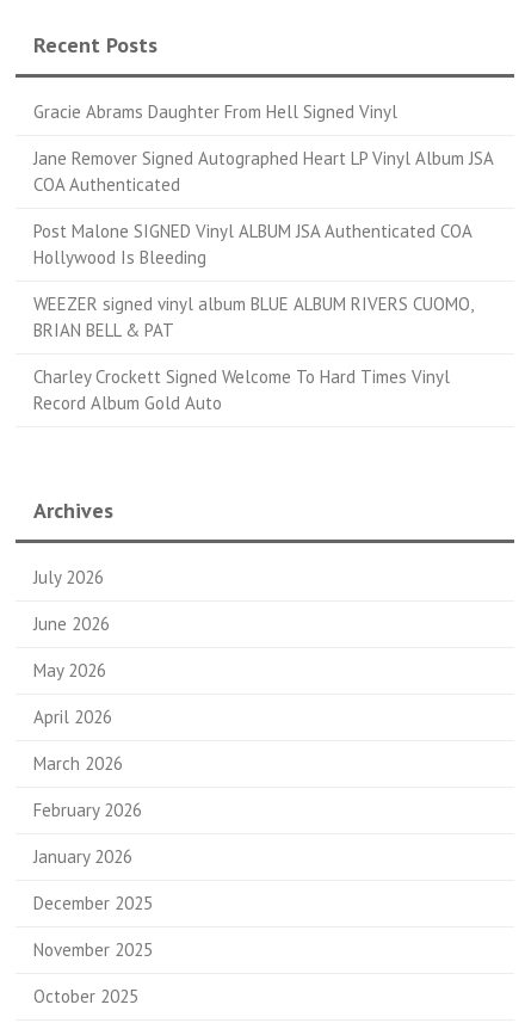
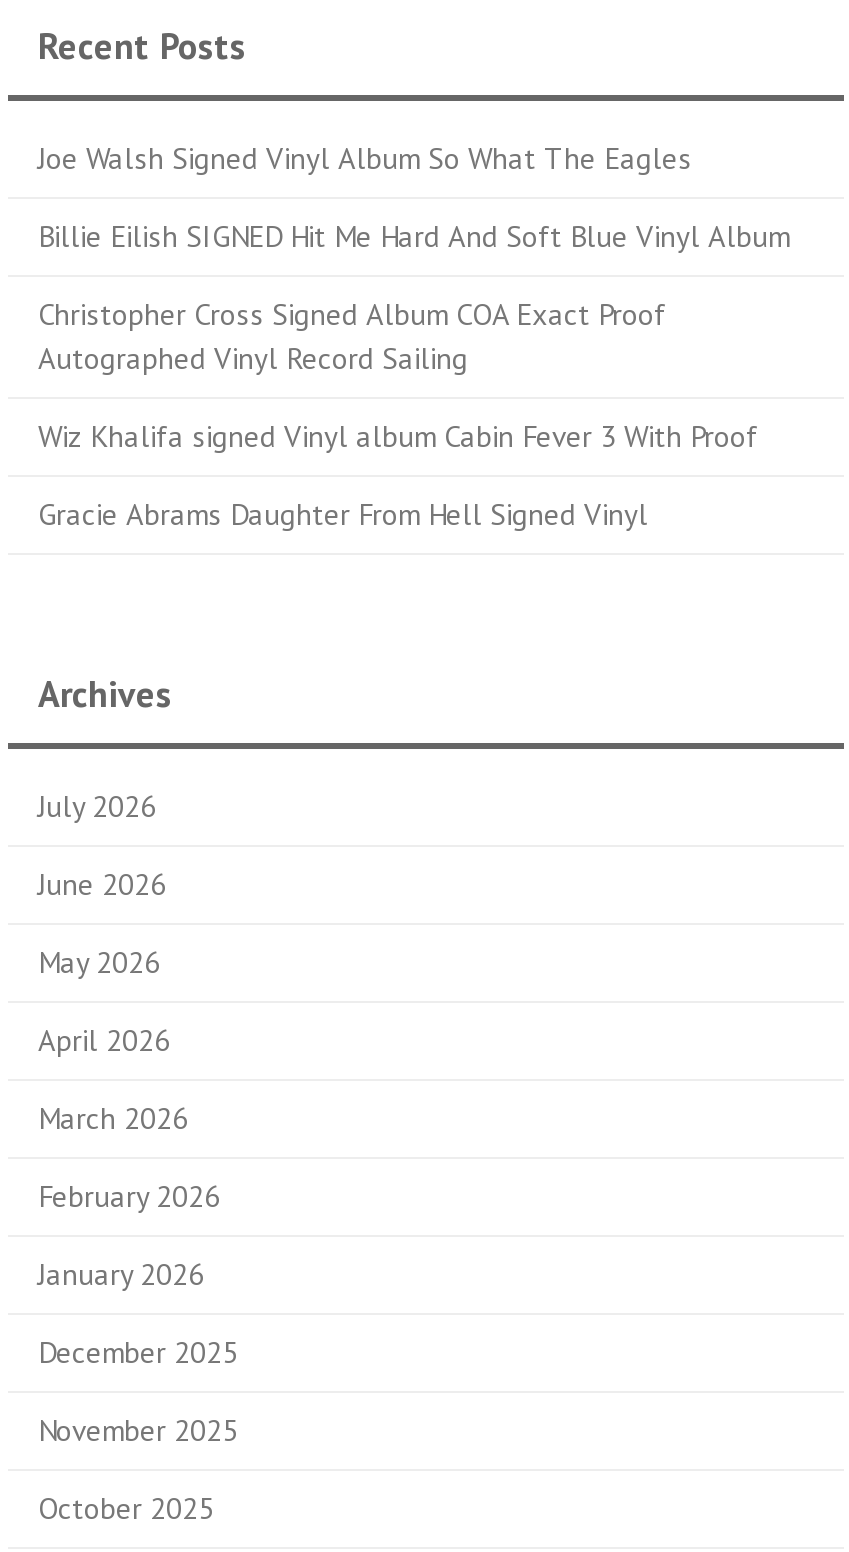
+ Joe Walsh Signed Vinyl Album So What The Eagles
+ Billie Eilish SIGNED Hit Me Hard And Soft Blue Vinyl Album
+ Christopher Cross Signed Album COA Exact Proof
+ Autographed Vinyl Record Sailing
+ Wiz Khalifa signed Vinyl album Cabin Fever 3 With Proof

moved down: Gracie Abrams Daughter From Hell Signed Vinyl

- Jane Remover Signed Autographed Heart LP Vinyl Album JSA
- COA Authenticated
- Post Malone SIGNED Vinyl ALBUM JSA Authenticated COA
- Hollywood Is Bleeding
- WEEZER signed vinyl album BLUE ALBUM RIVERS CUOMO,
- BRIAN BELL & PAT
- Charley Crockett Signed Welcome To Hard Times Vinyl
- Record Album Gold Auto
